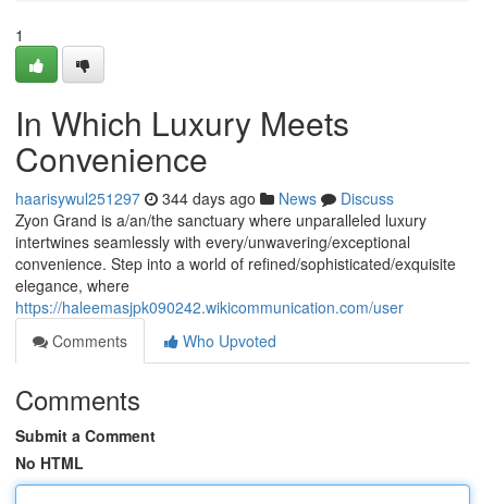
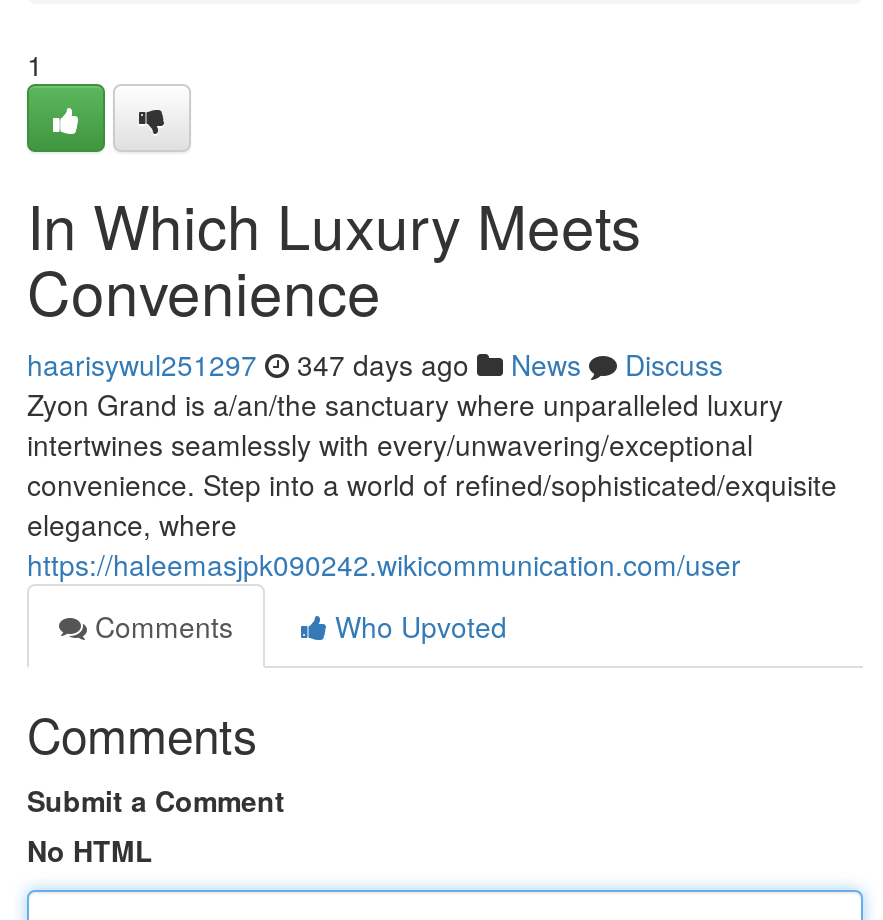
- haarisywul251297 344 days ago News Discuss
+ haarisywul251297 347 days ago News Discuss
